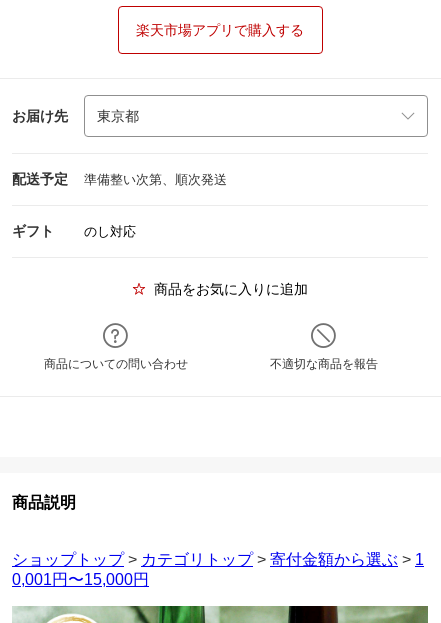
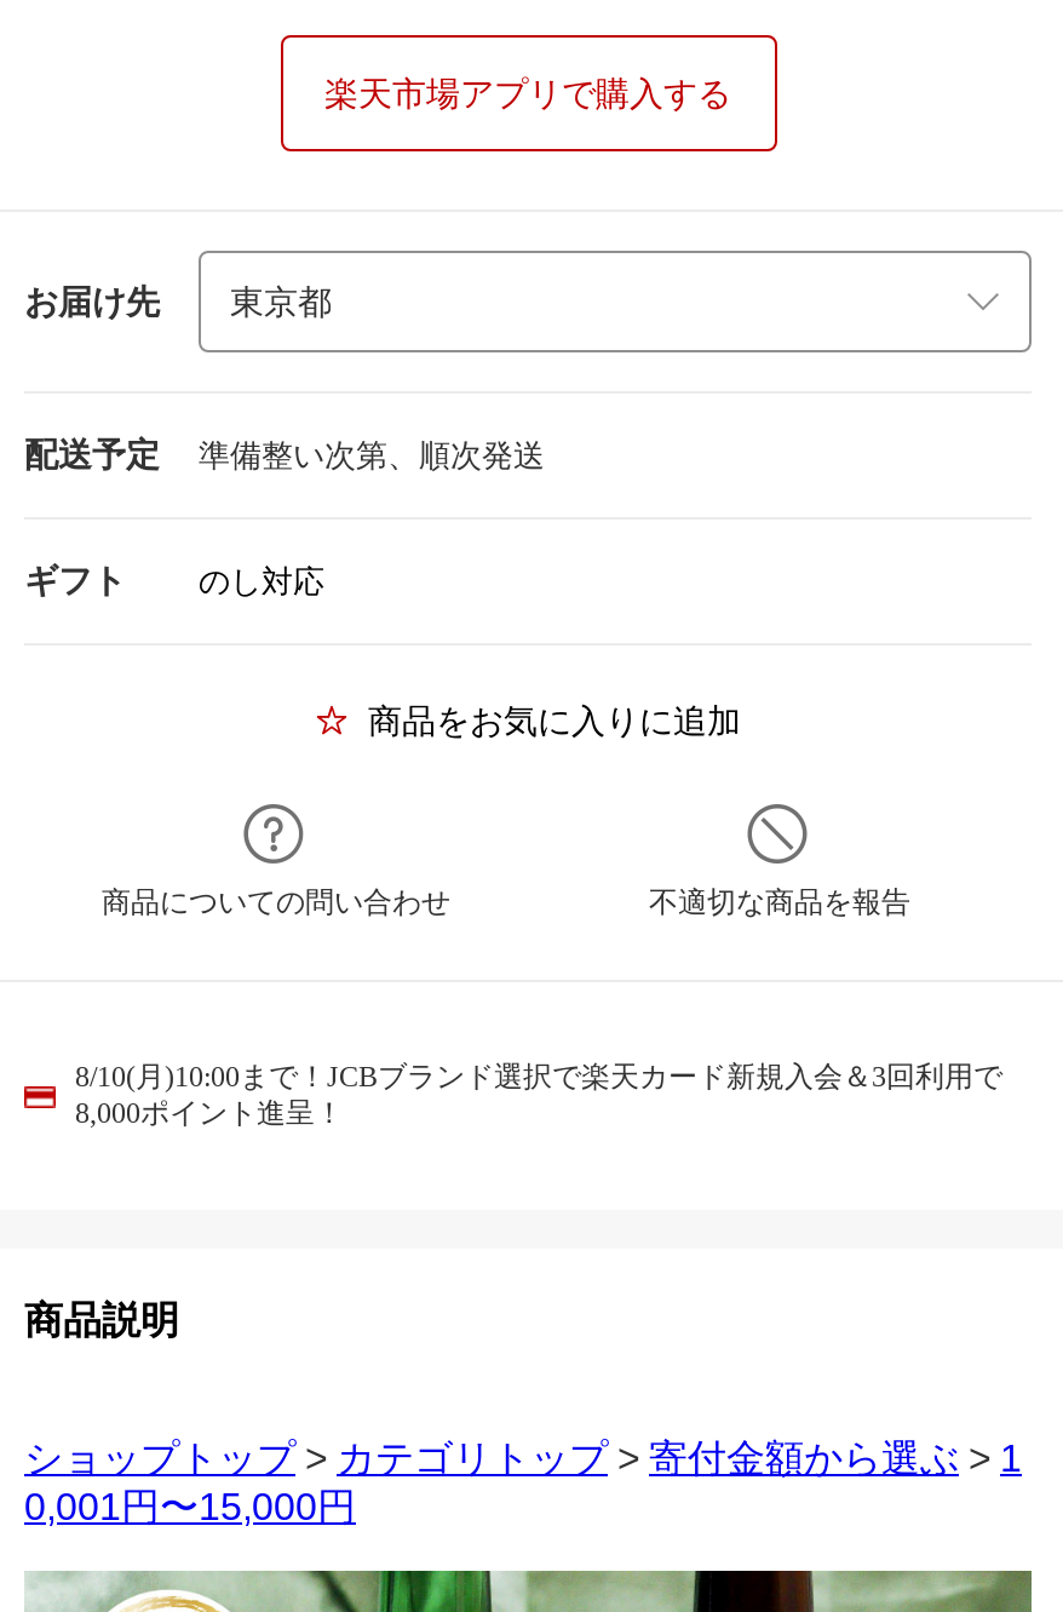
+ 8/10(月)10:00まで！JCBブランド選択で楽天カード新規入会＆3回利用で
+ 8,000ポイント進呈！
